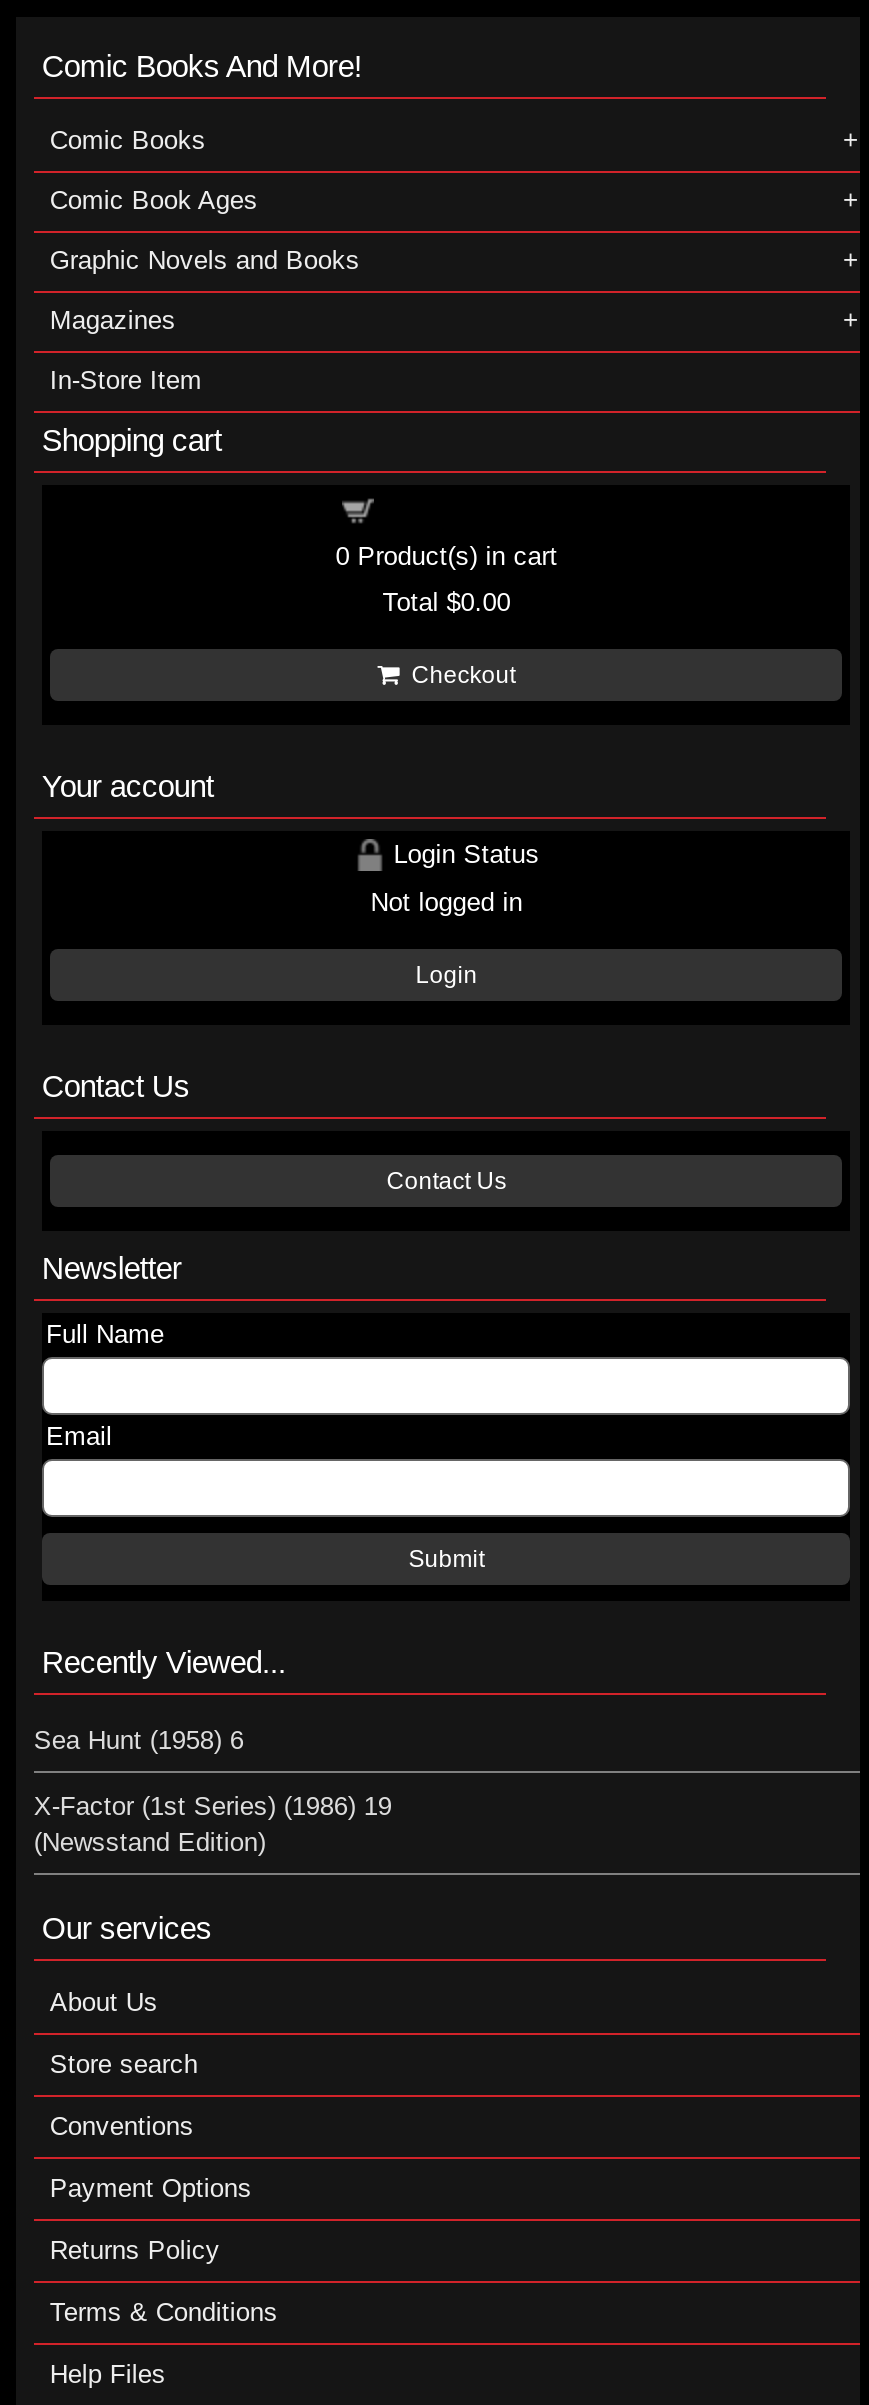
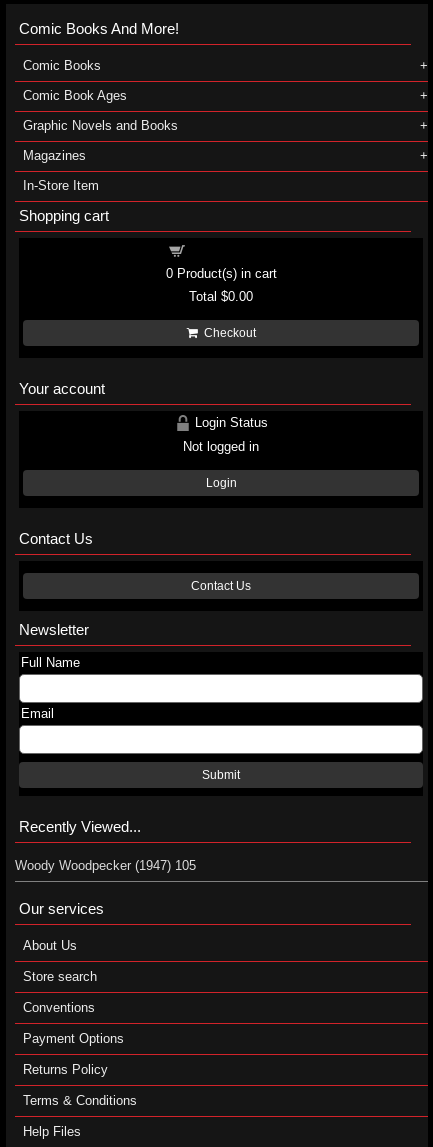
- Sea Hunt (1958) 6
- X-Factor (1st Series) (1986) 19
- (Newsstand Edition)
+ Woody Woodpecker (1947) 105
